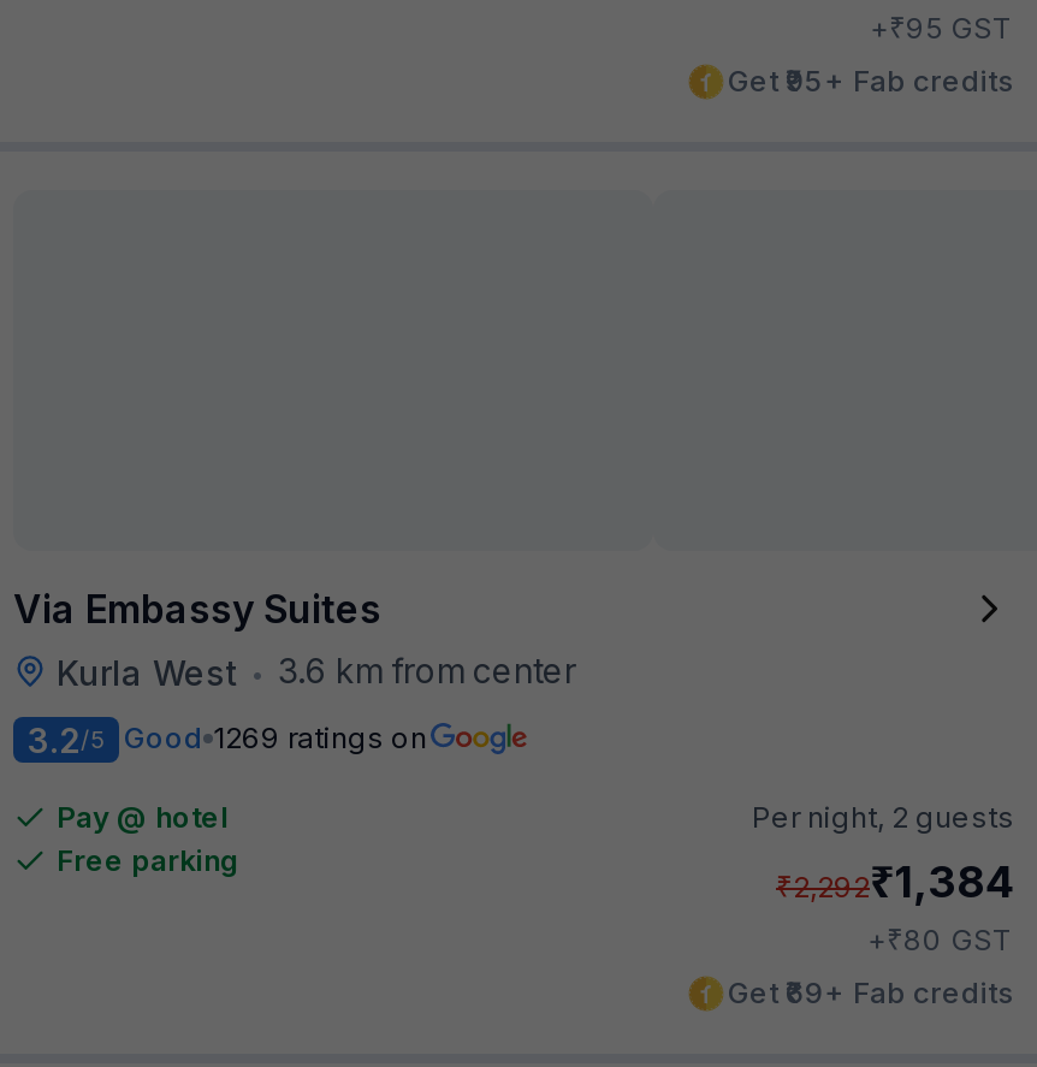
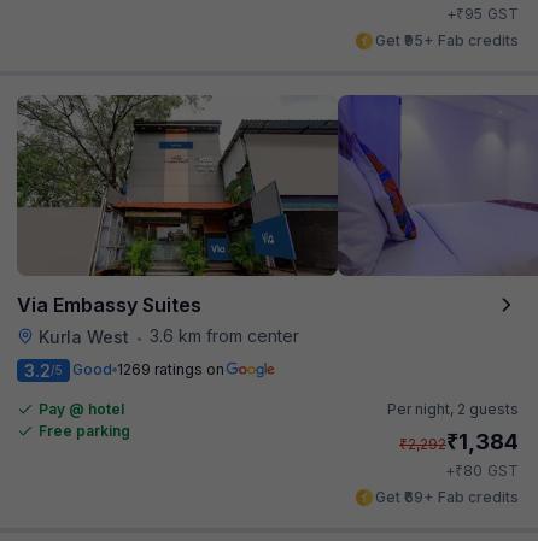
+ [image]
